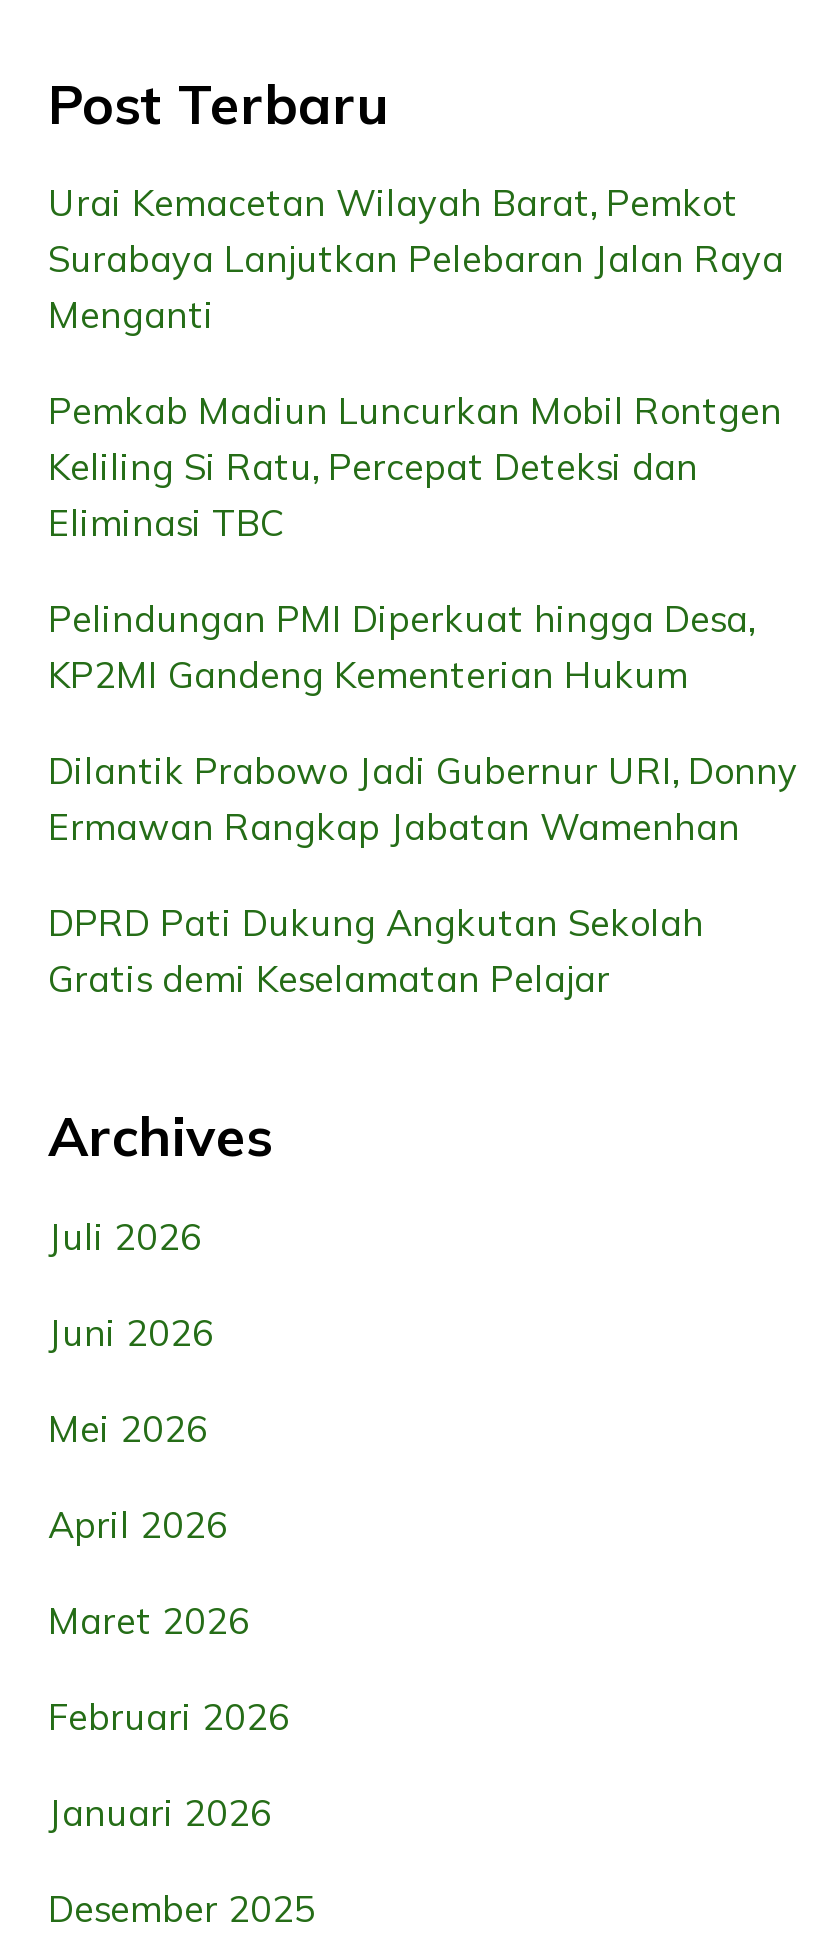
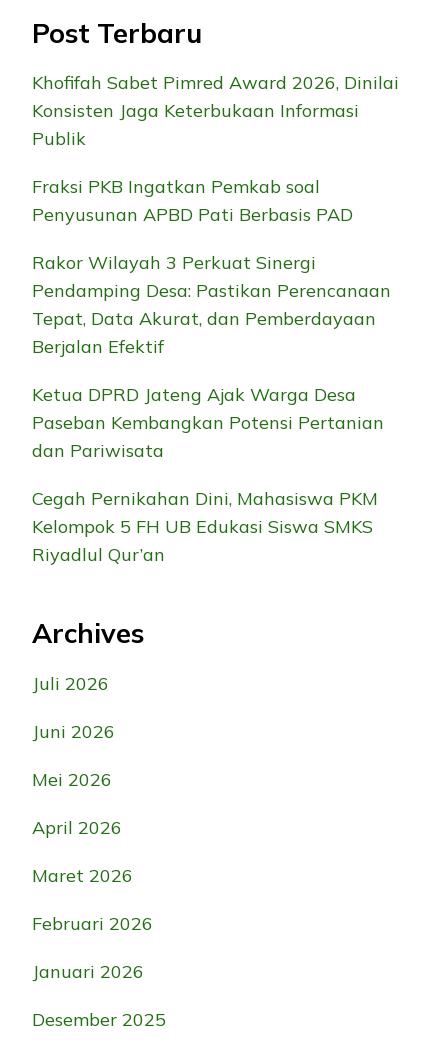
- Urai Kemacetan Wilayah Barat, Pemkot
- Surabaya Lanjutkan Pelebaran Jalan Raya
- Menganti
+ Khofifah Sabet Pimred Award 2026, Dinilai
+ Konsisten Jaga Keterbukaan Informasi
+ Publik

- Pemkab Madiun Luncurkan Mobil Rontgen
- Keliling Si Ratu, Percepat Deteksi dan
- Eliminasi TBC
+ Fraksi PKB Ingatkan Pemkab soal
+ Penyusunan APBD Pati Berbasis PAD

- Pelindungan PMI Diperkuat hingga Desa,
- KP2MI Gandeng Kementerian Hukum
+ Rakor Wilayah 3 Perkuat Sinergi
+ Pendamping Desa: Pastikan Perencanaan
+ Tepat, Data Akurat, dan Pemberdayaan
+ Berjalan Efektif

- Dilantik Prabowo Jadi Gubernur URI, Donny
- Ermawan Rangkap Jabatan Wamenhan
+ Ketua DPRD Jateng Ajak Warga Desa
+ Paseban Kembangkan Potensi Pertanian
+ dan Pariwisata

- DPRD Pati Dukung Angkutan Sekolah
- Gratis demi Keselamatan Pelajar
+ Cegah Pernikahan Dini, Mahasiswa PKM
+ Kelompok 5 FH UB Edukasi Siswa SMKS
+ Riyadlul Qur’an
